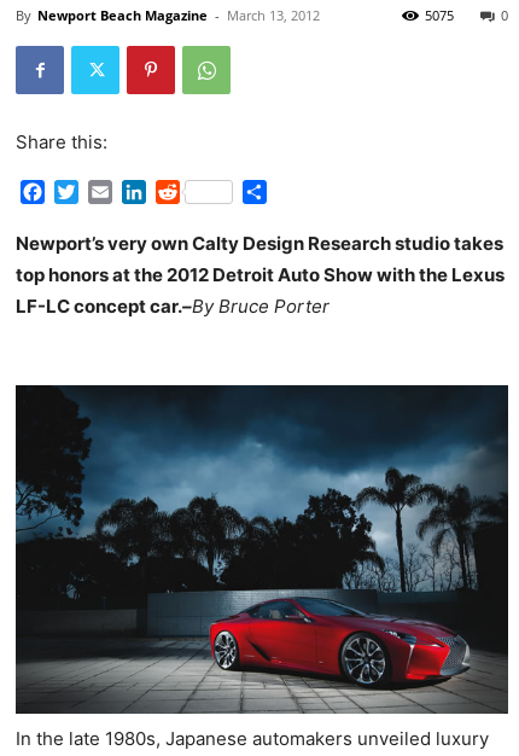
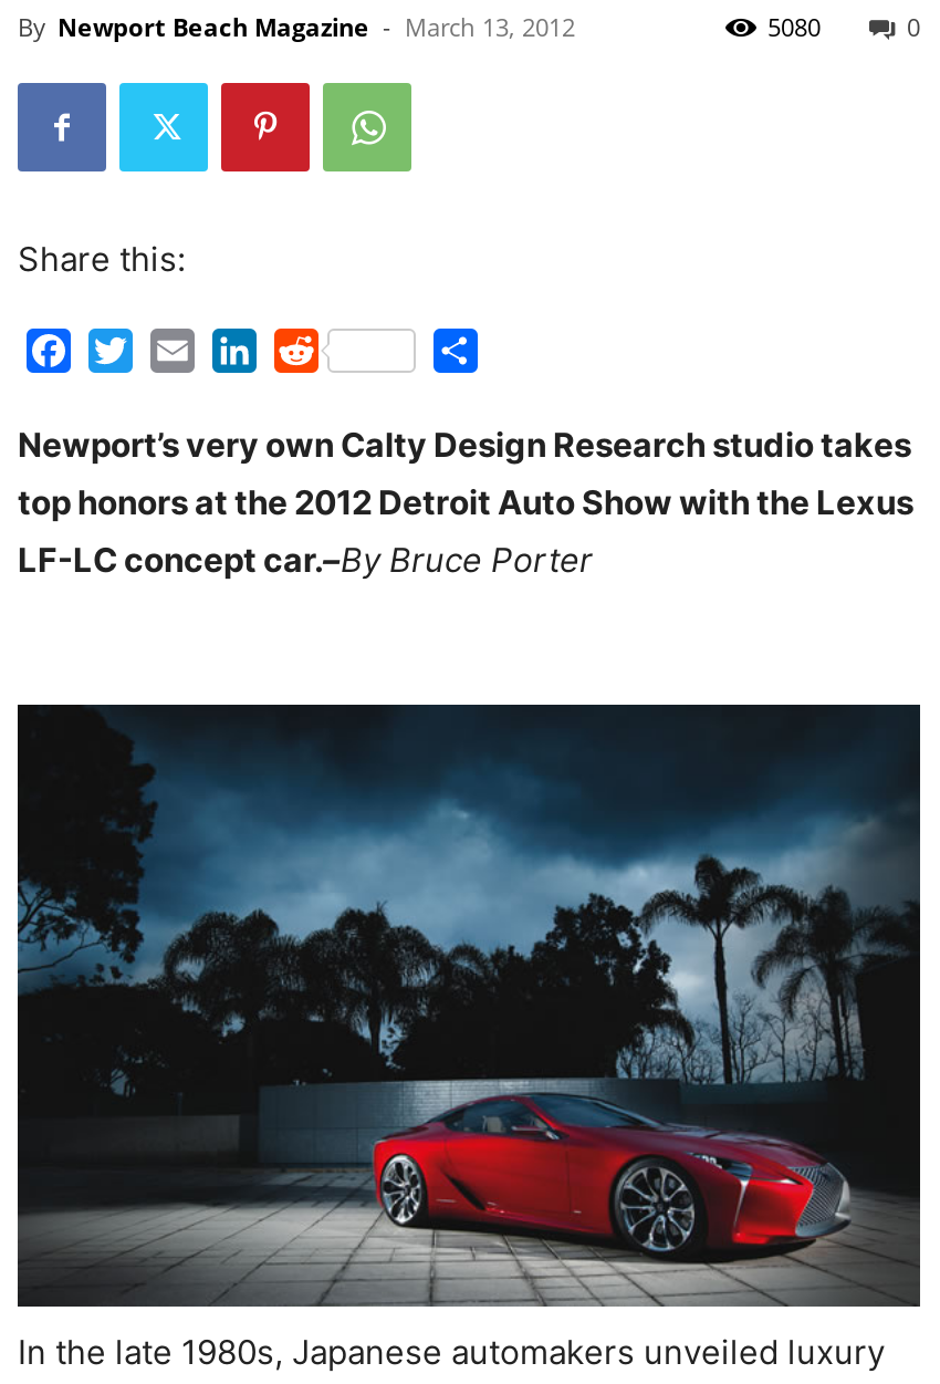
- 5075
+ 5080
